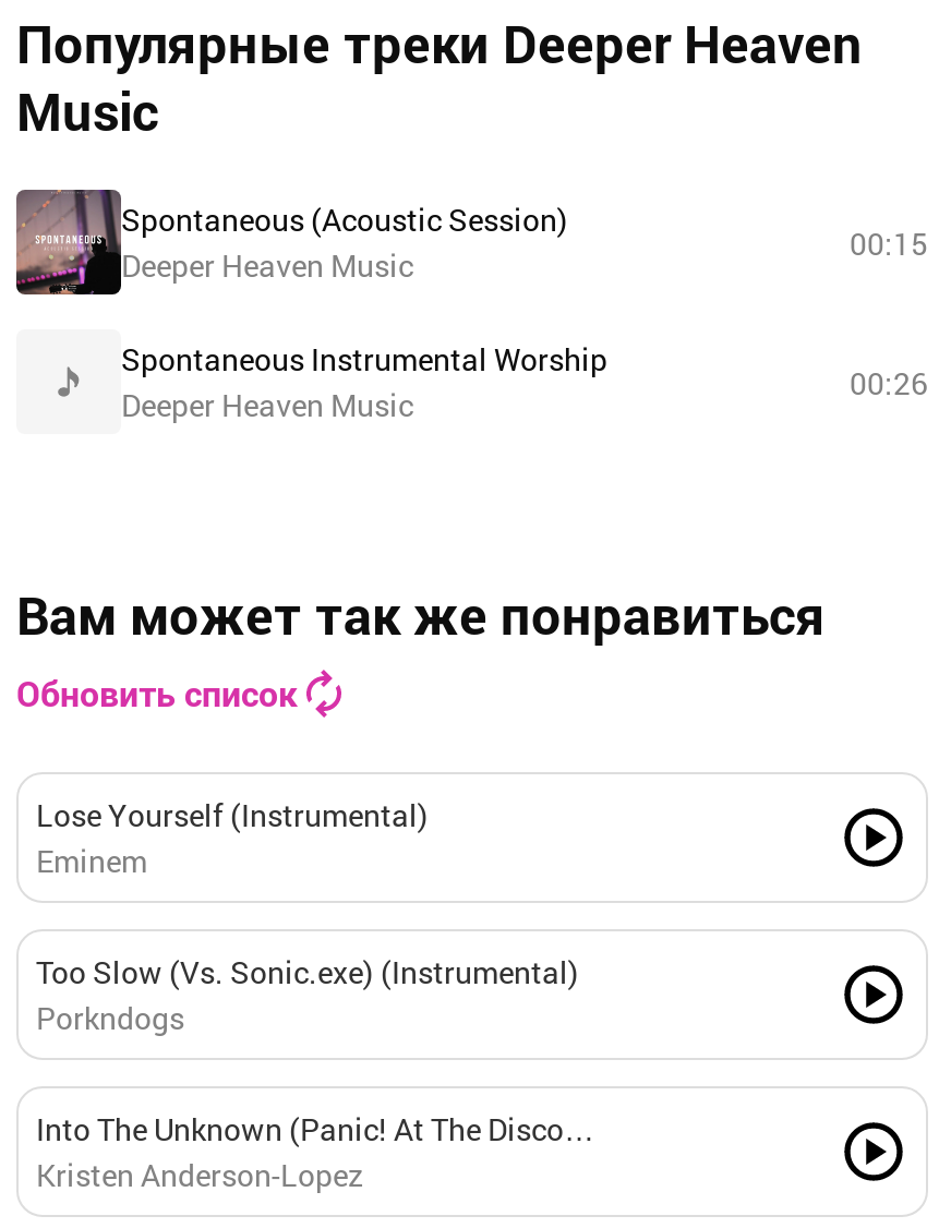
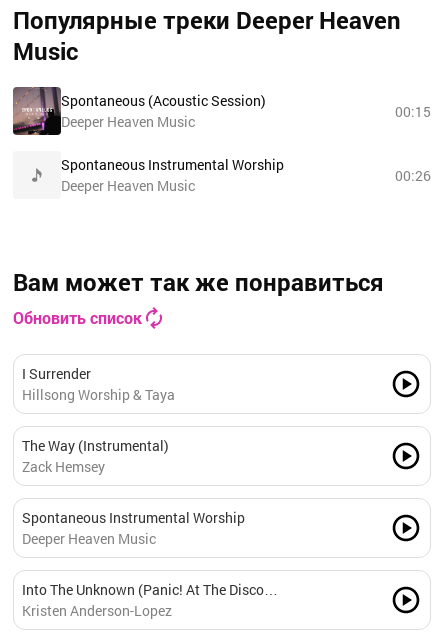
- Lose Yourself (Instrumental)
- Eminem
- Too Slow (Vs. Sonic.exe) (Instrumental)
- Porkndogs
+ I Surrender
+ Hillsong Worship & Taya
+ The Way (Instrumental)
+ Zack Hemsey
+ Spontaneous Instrumental Worship
+ Deeper Heaven Music
